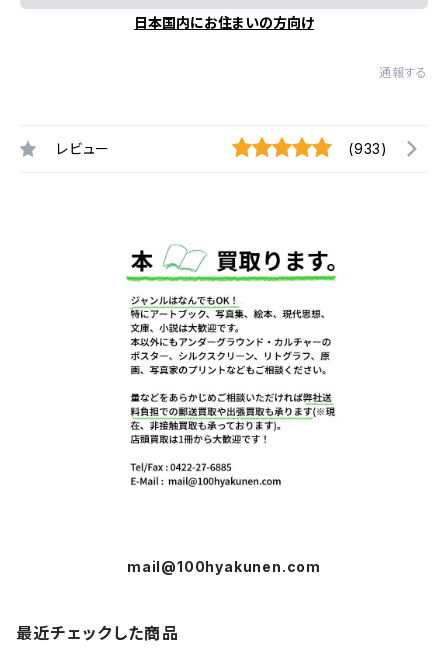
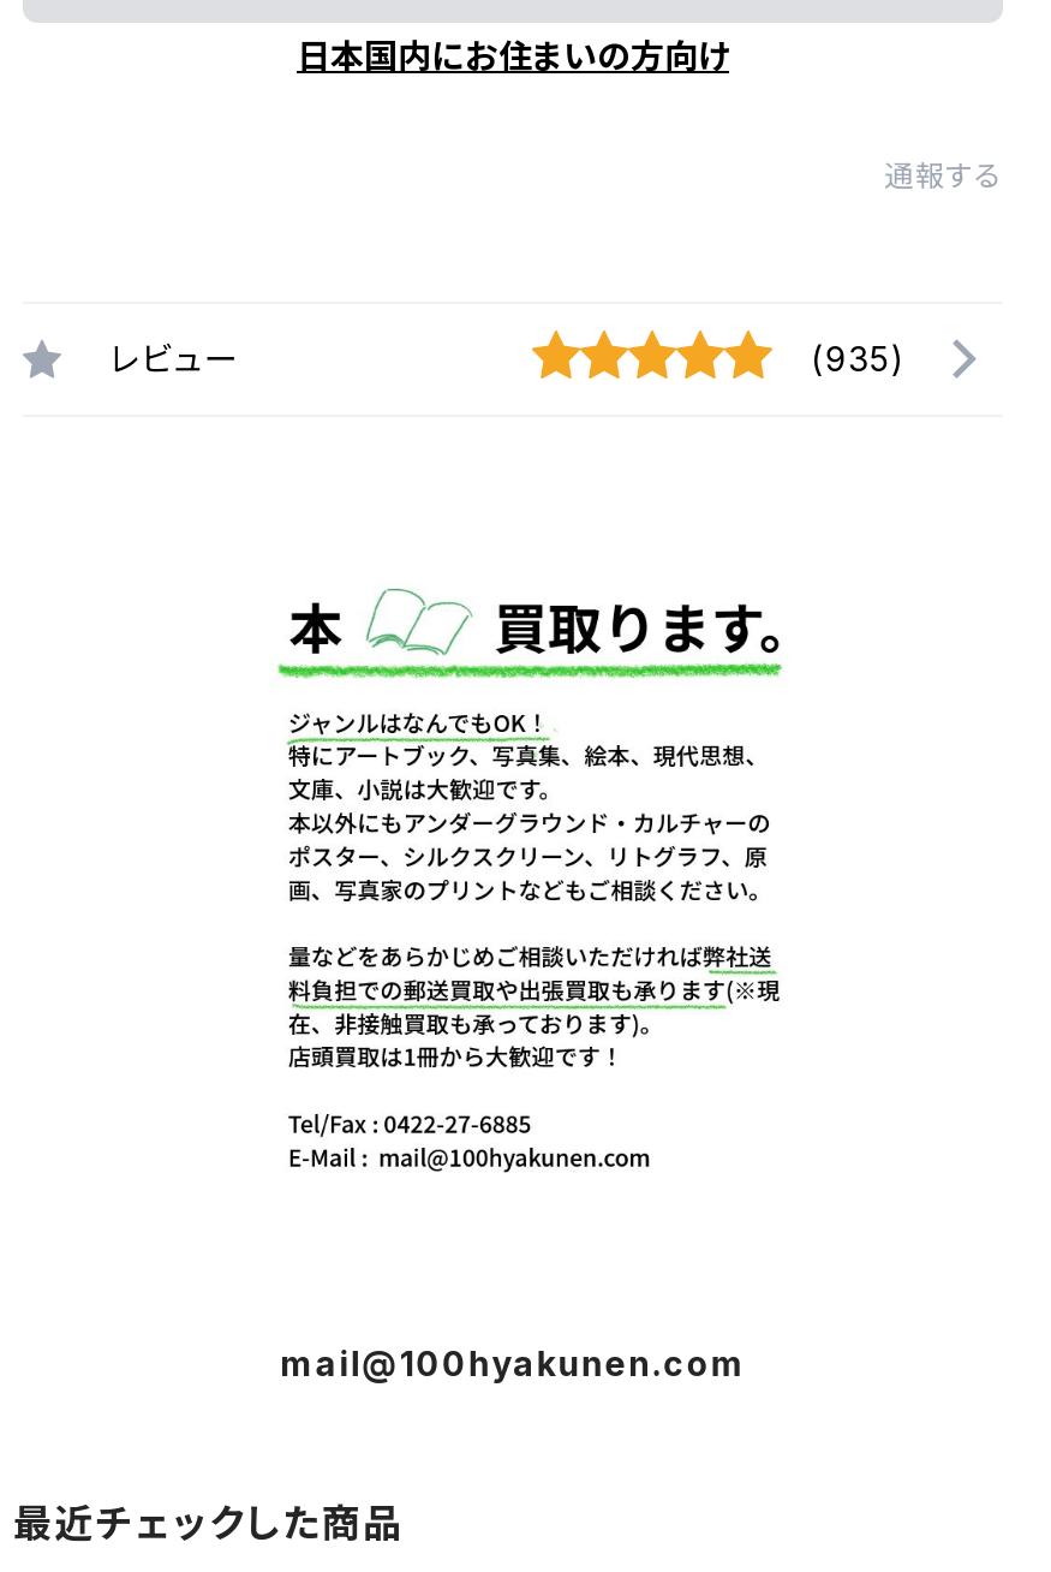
- (933)
+ (935)
